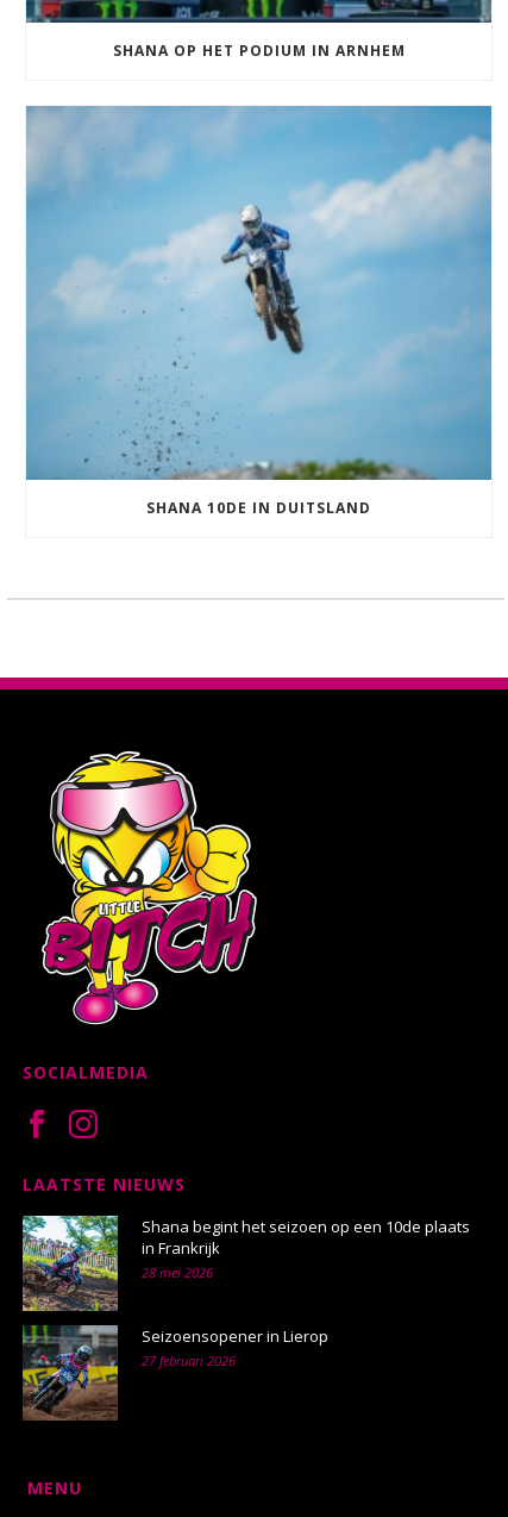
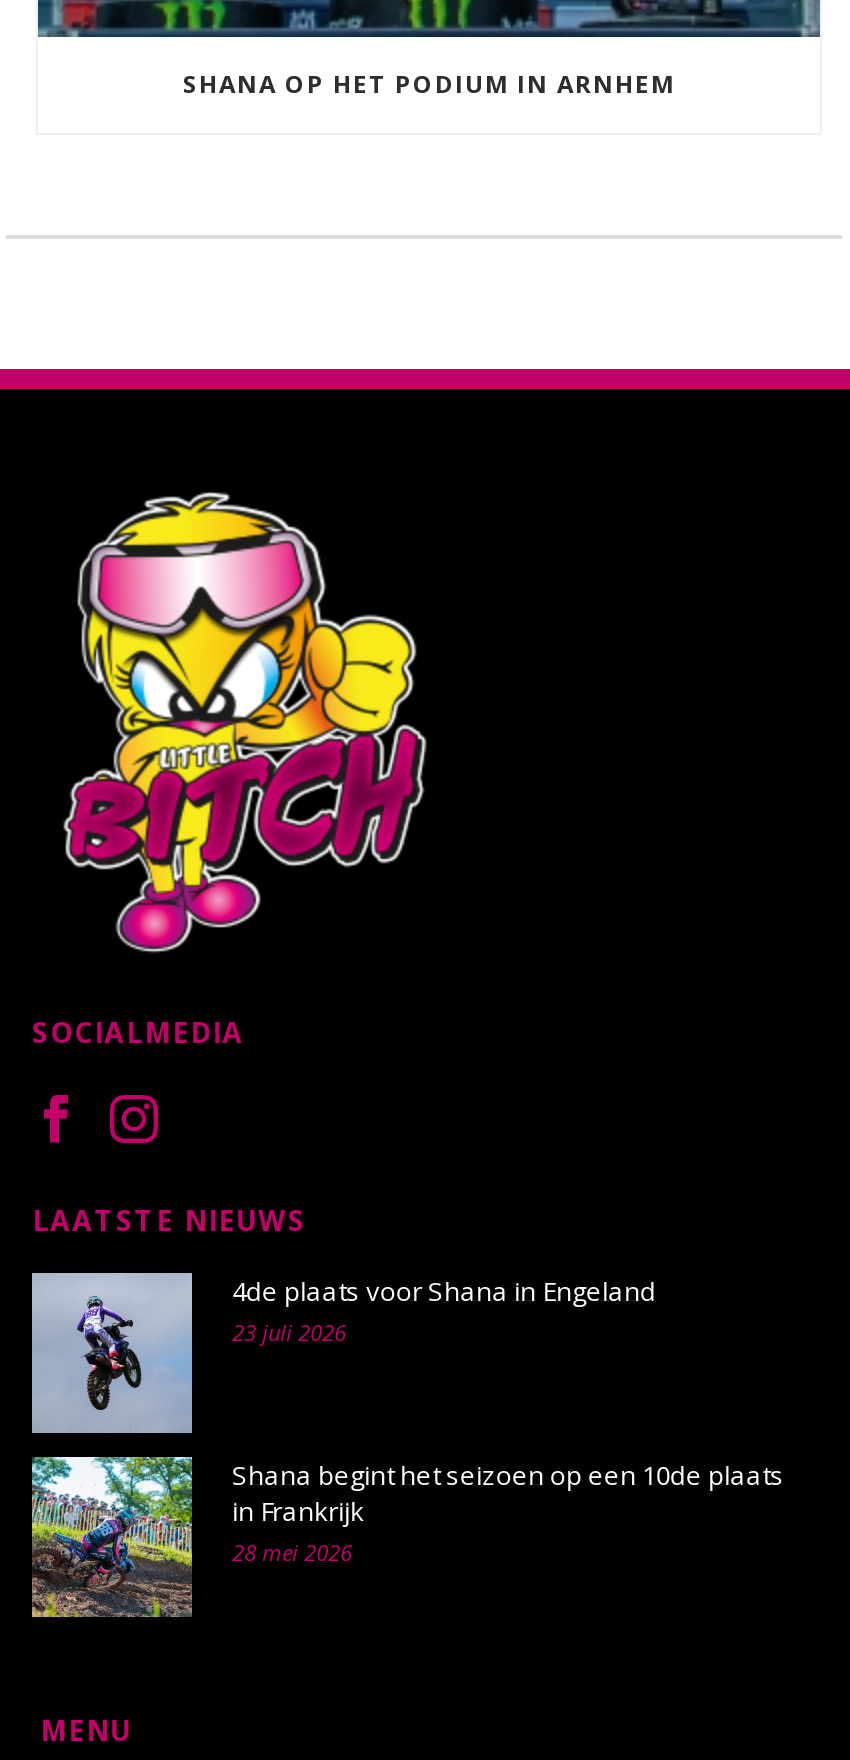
- [image]
- SHANA 10DE IN DUITSLAND

+ [image]
+ 4de plaats voor Shana in Engeland
+ 23 juli 2026

- [image]
- Seizoensopener in Lierop
- 27 februari 2026
